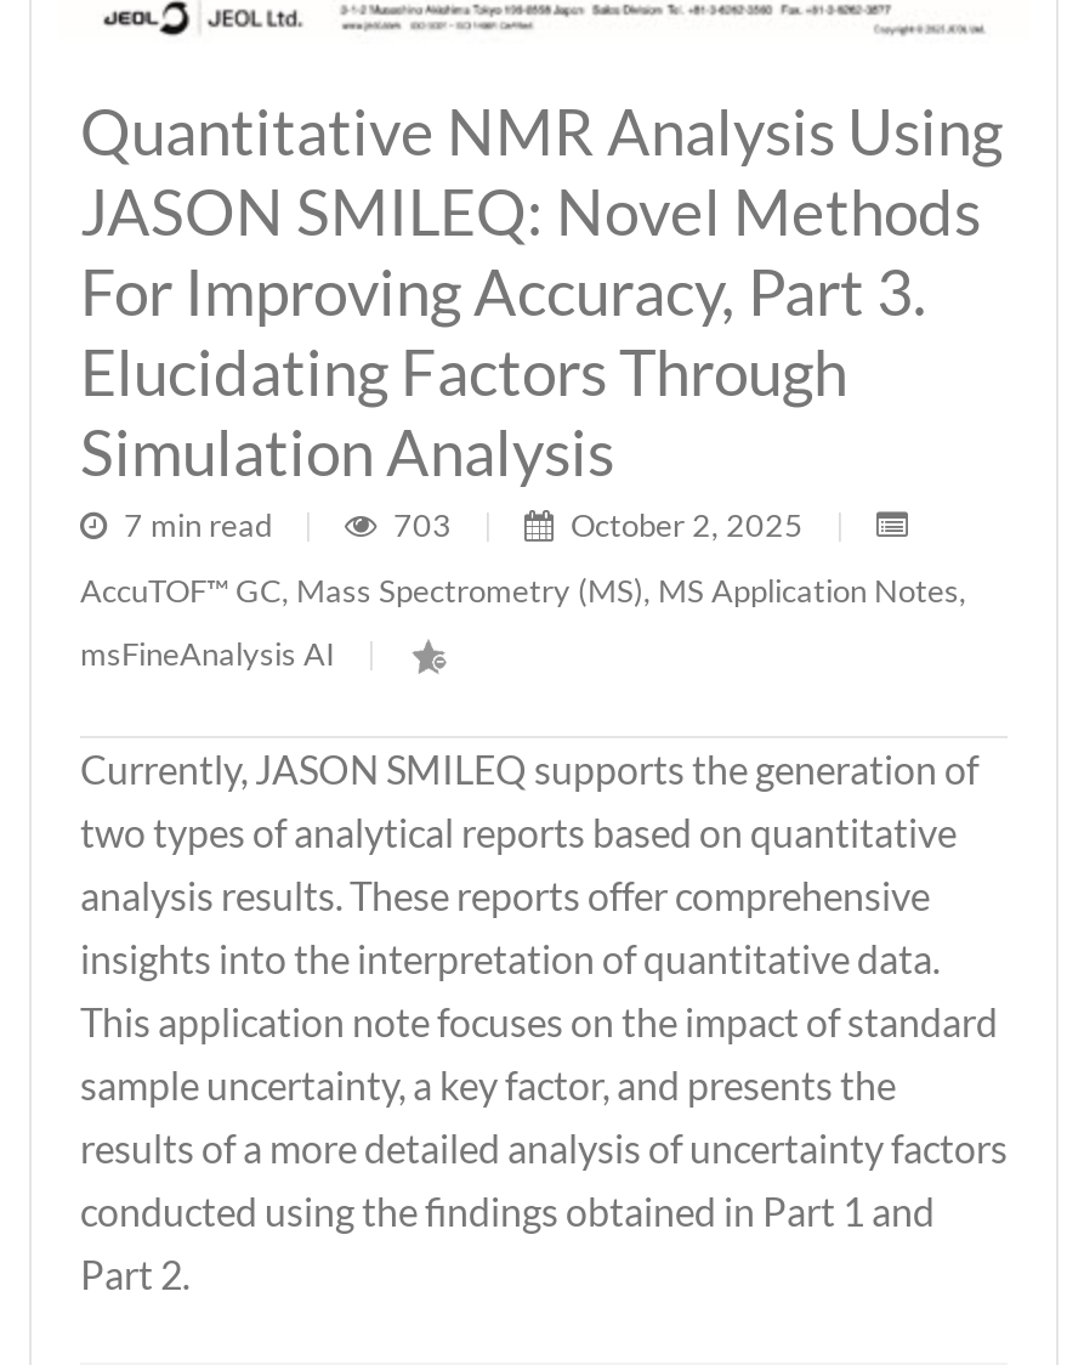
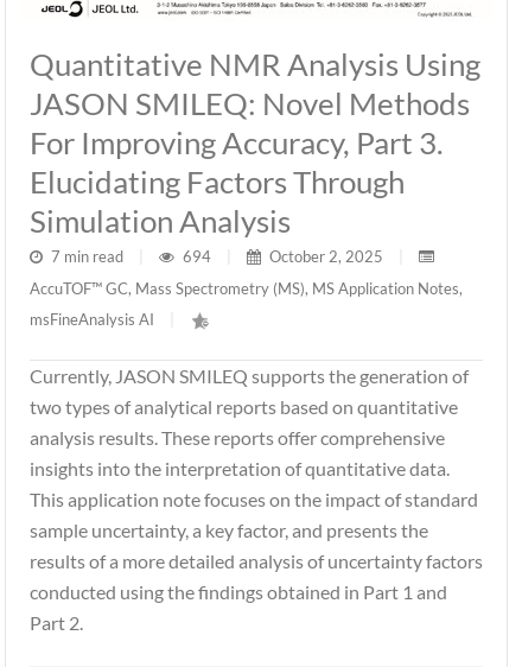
- 703
+ 694
